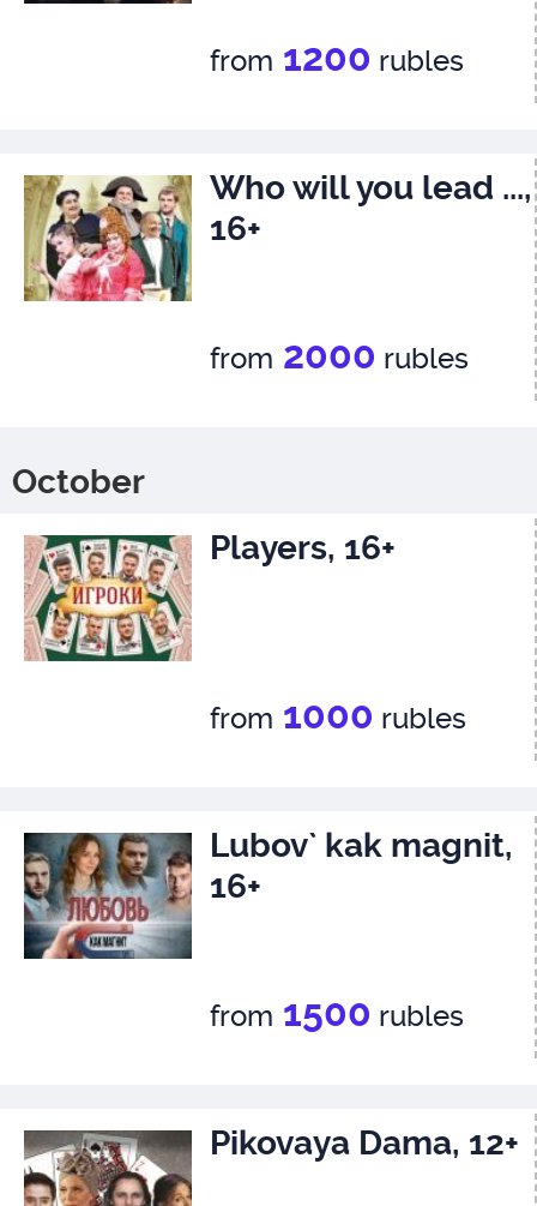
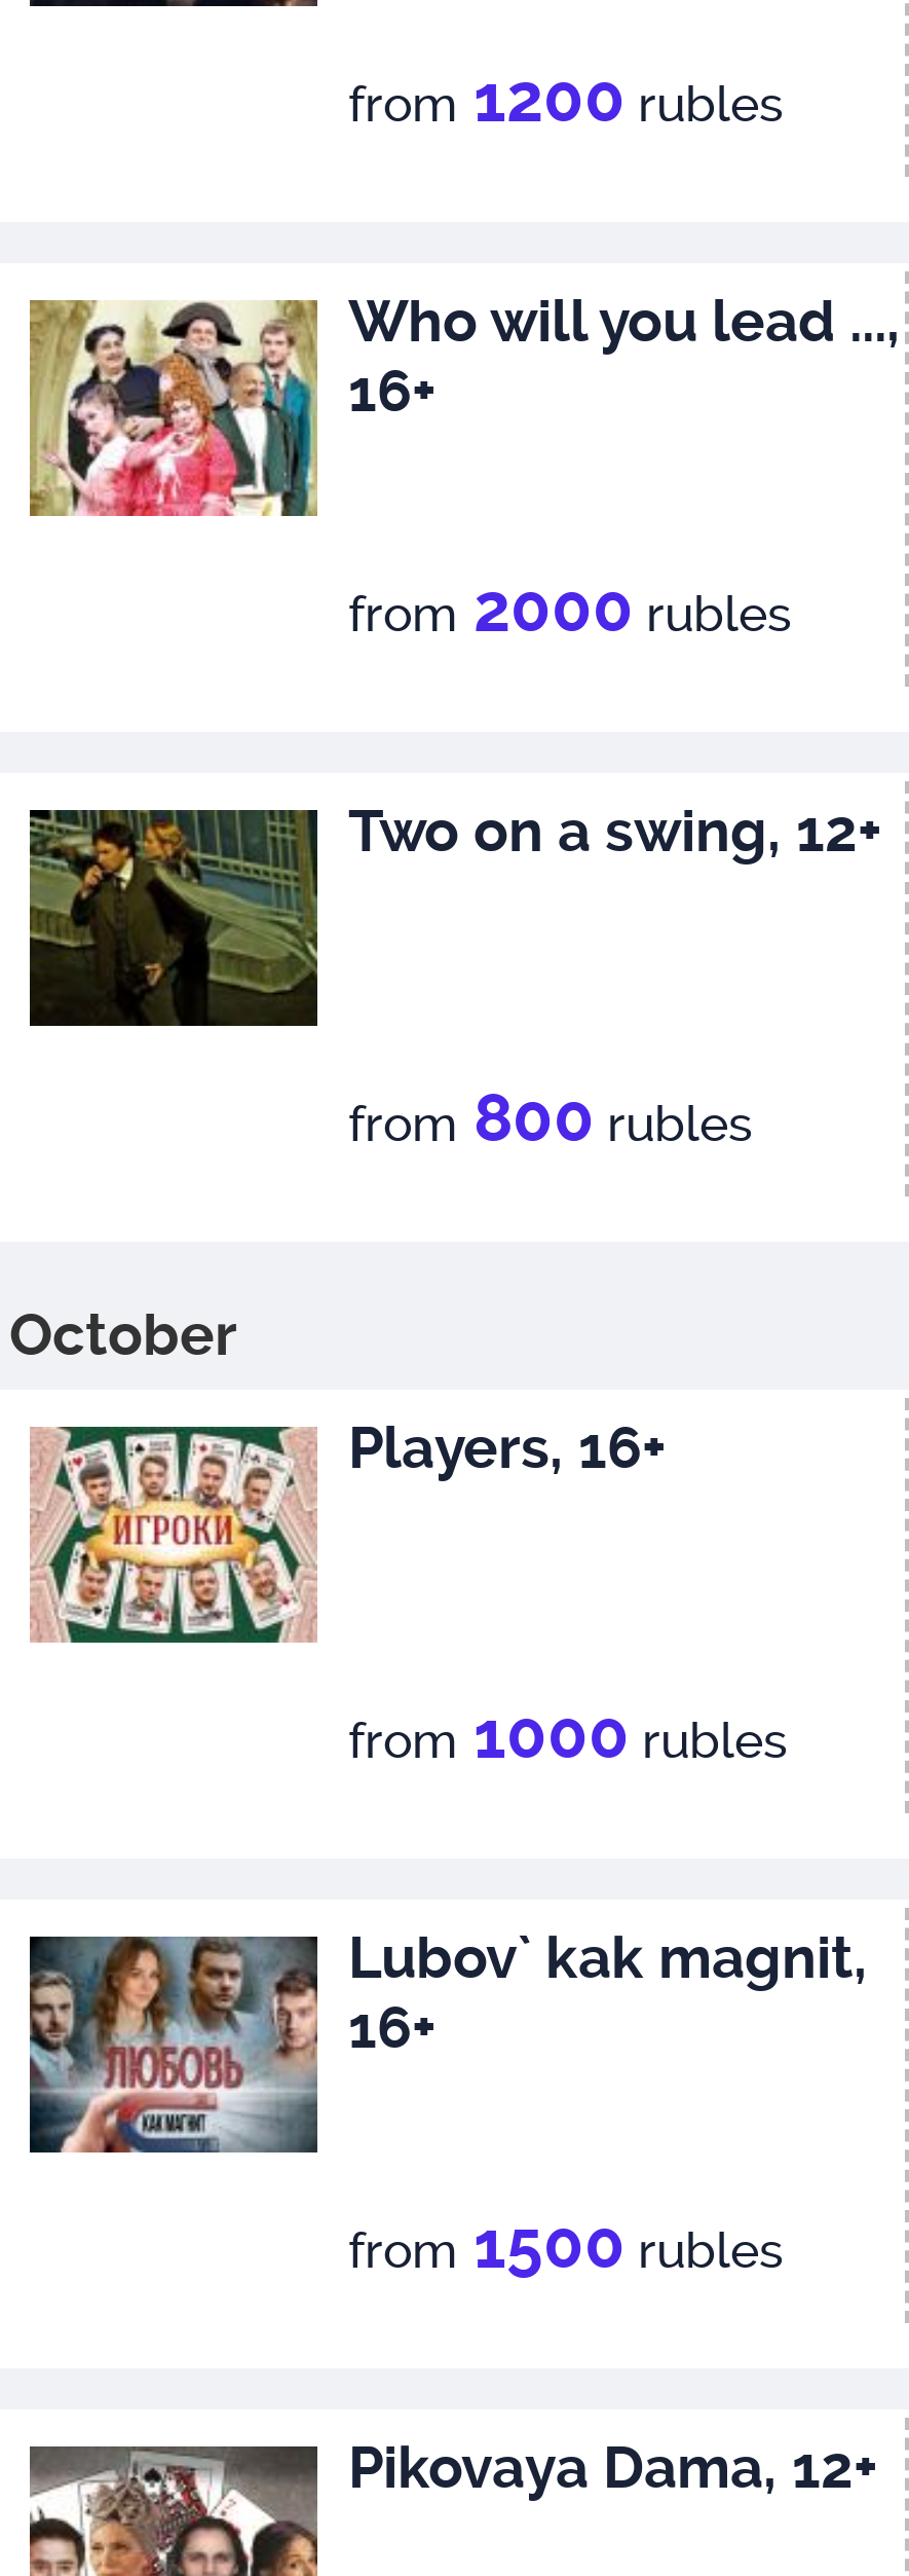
+ [image]
+ Two on a swing, 12+

+ from 800 rubles
